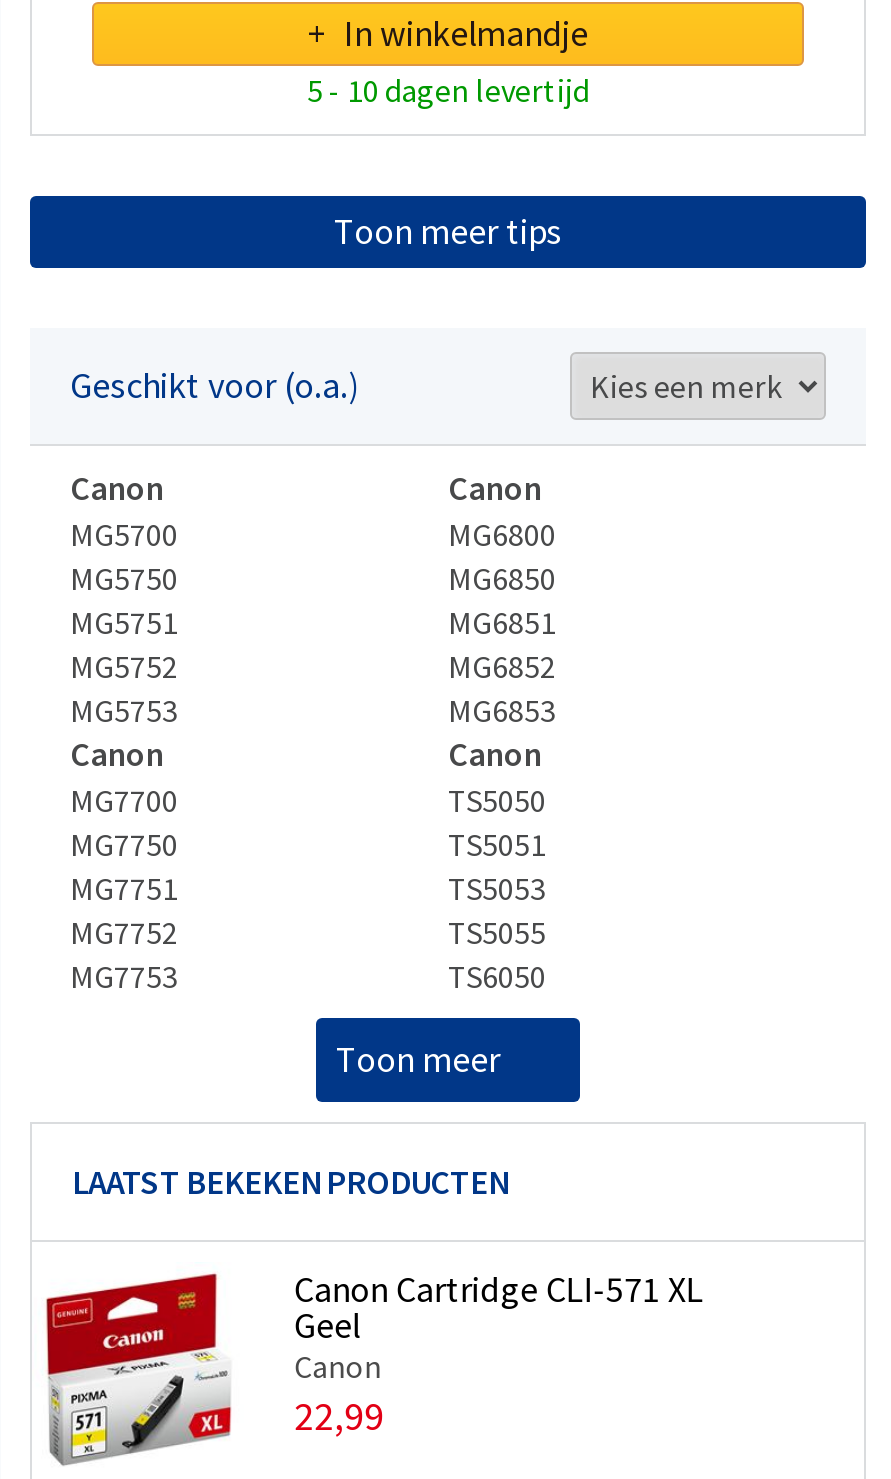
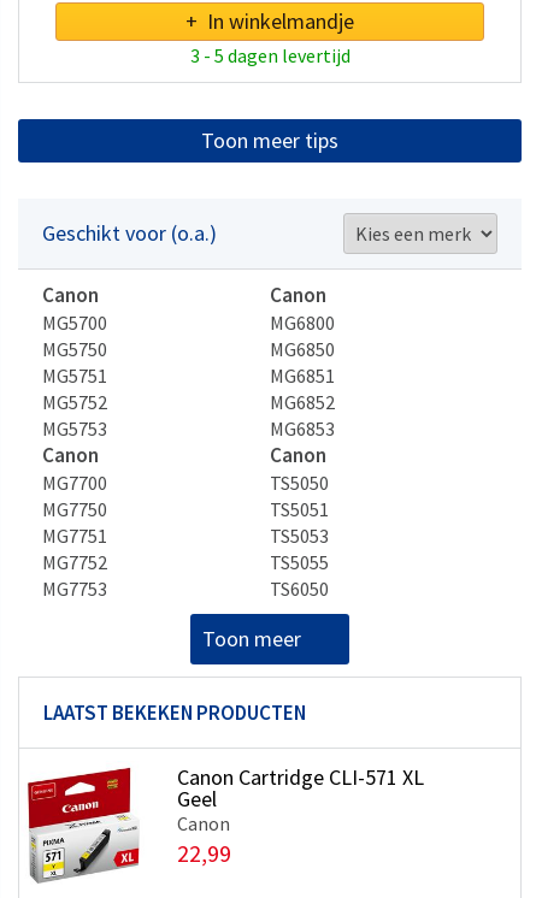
- 5 - 10 dagen levertijd
+ 3 - 5 dagen levertijd
